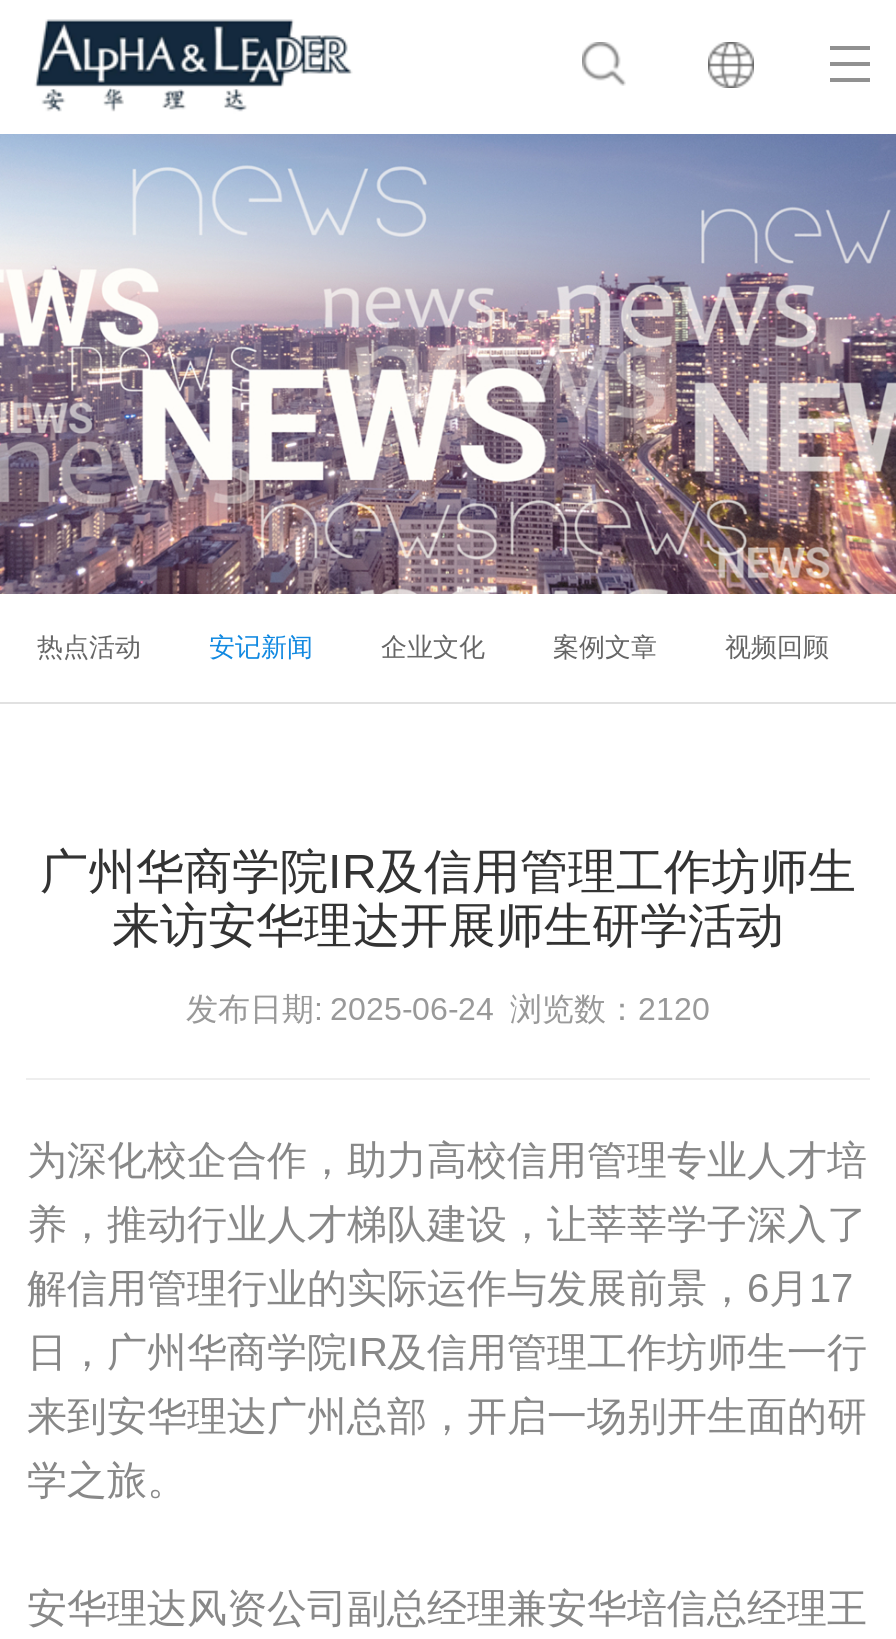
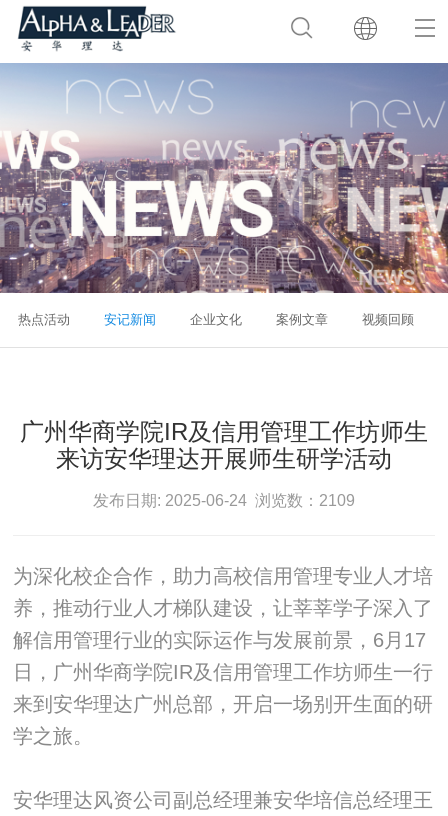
- 发布日期: 2025-06-24 浏览数：2120
+ 发布日期: 2025-06-24 浏览数：2109
